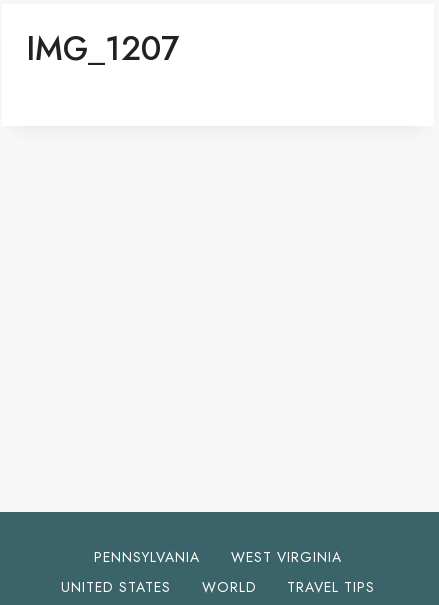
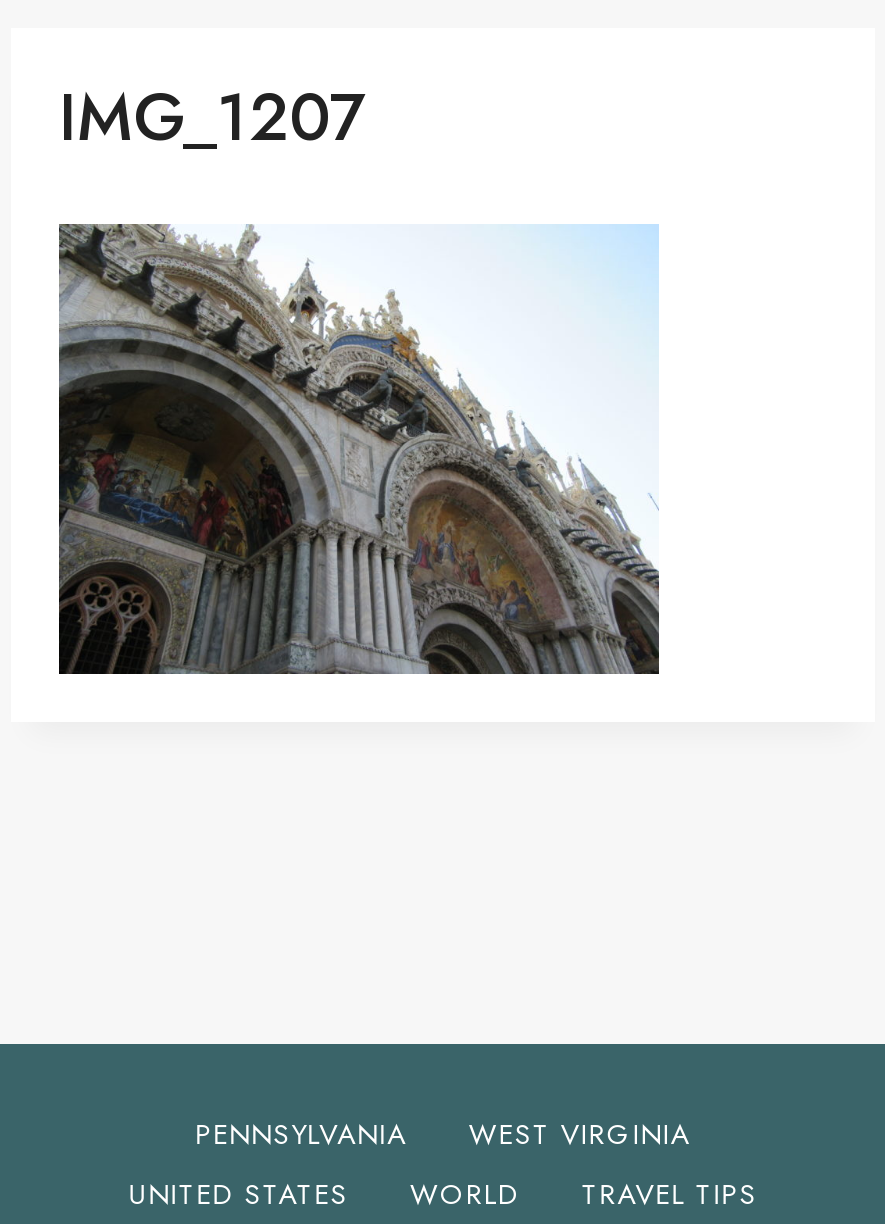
+ [image]
